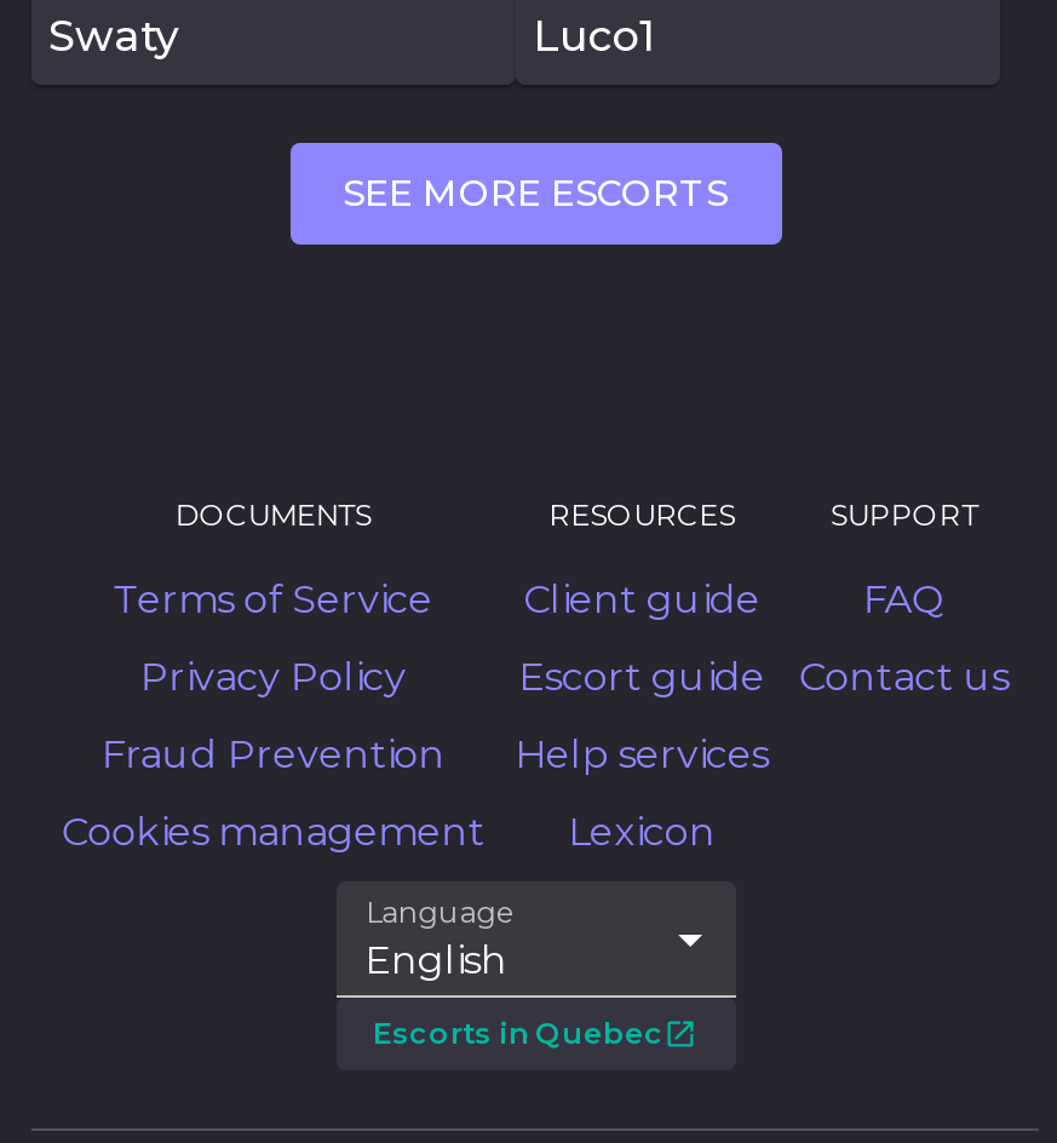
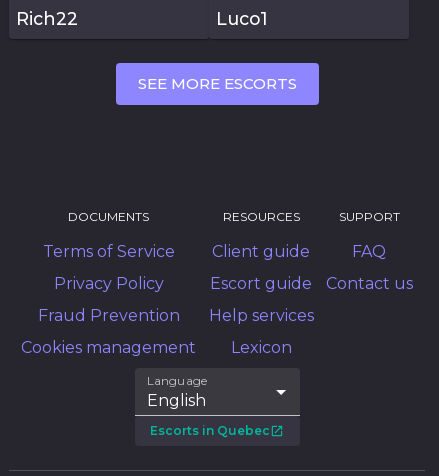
- Swaty
+ Rich22
